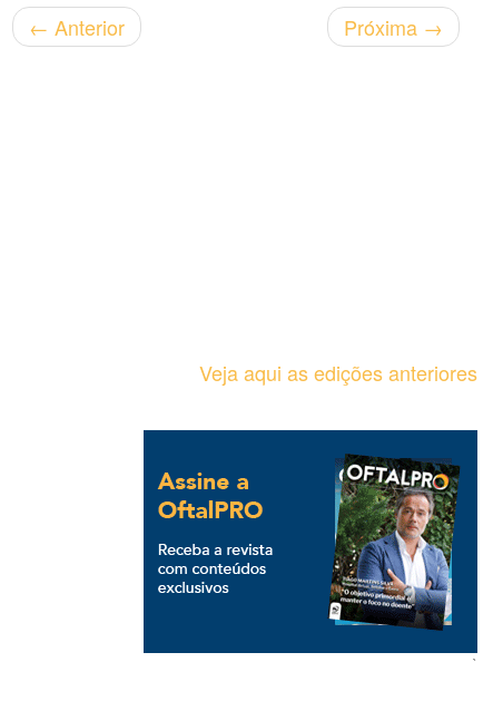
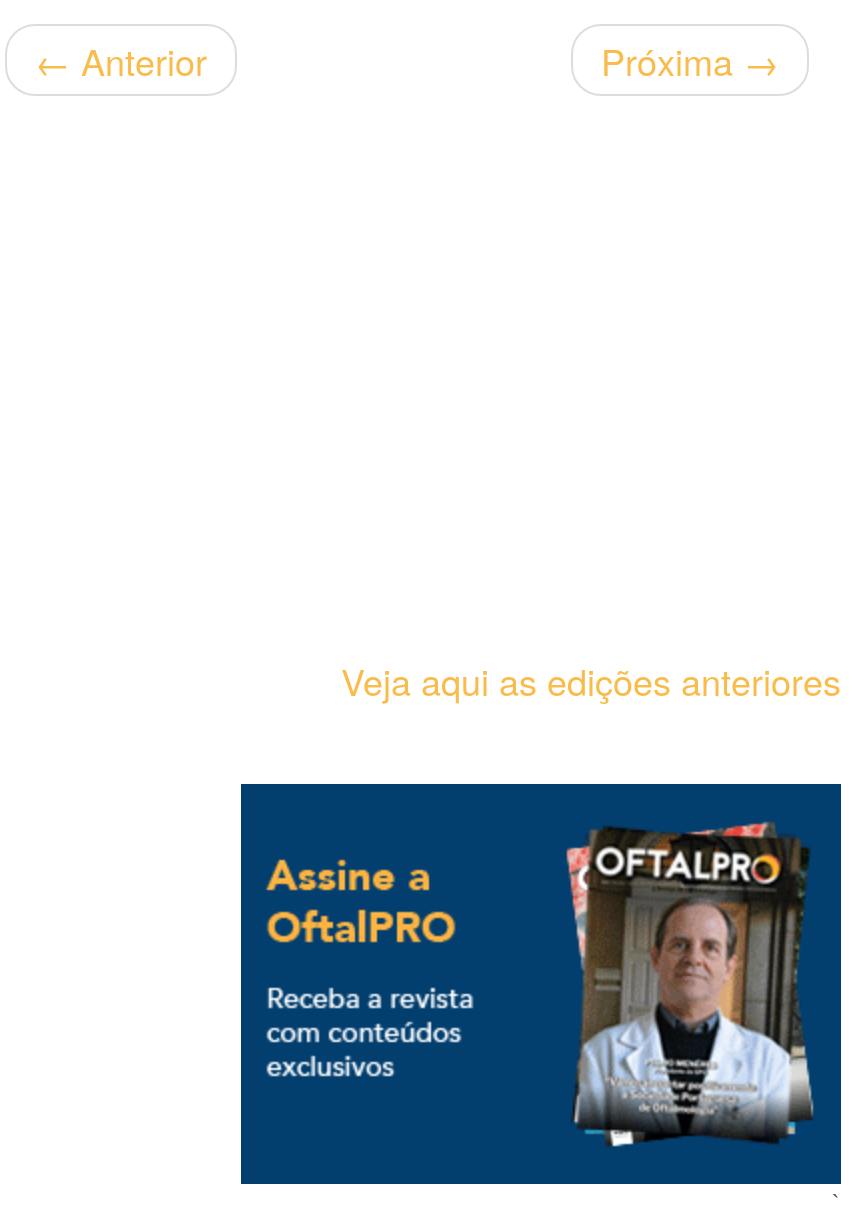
- [image]
+ [image]
